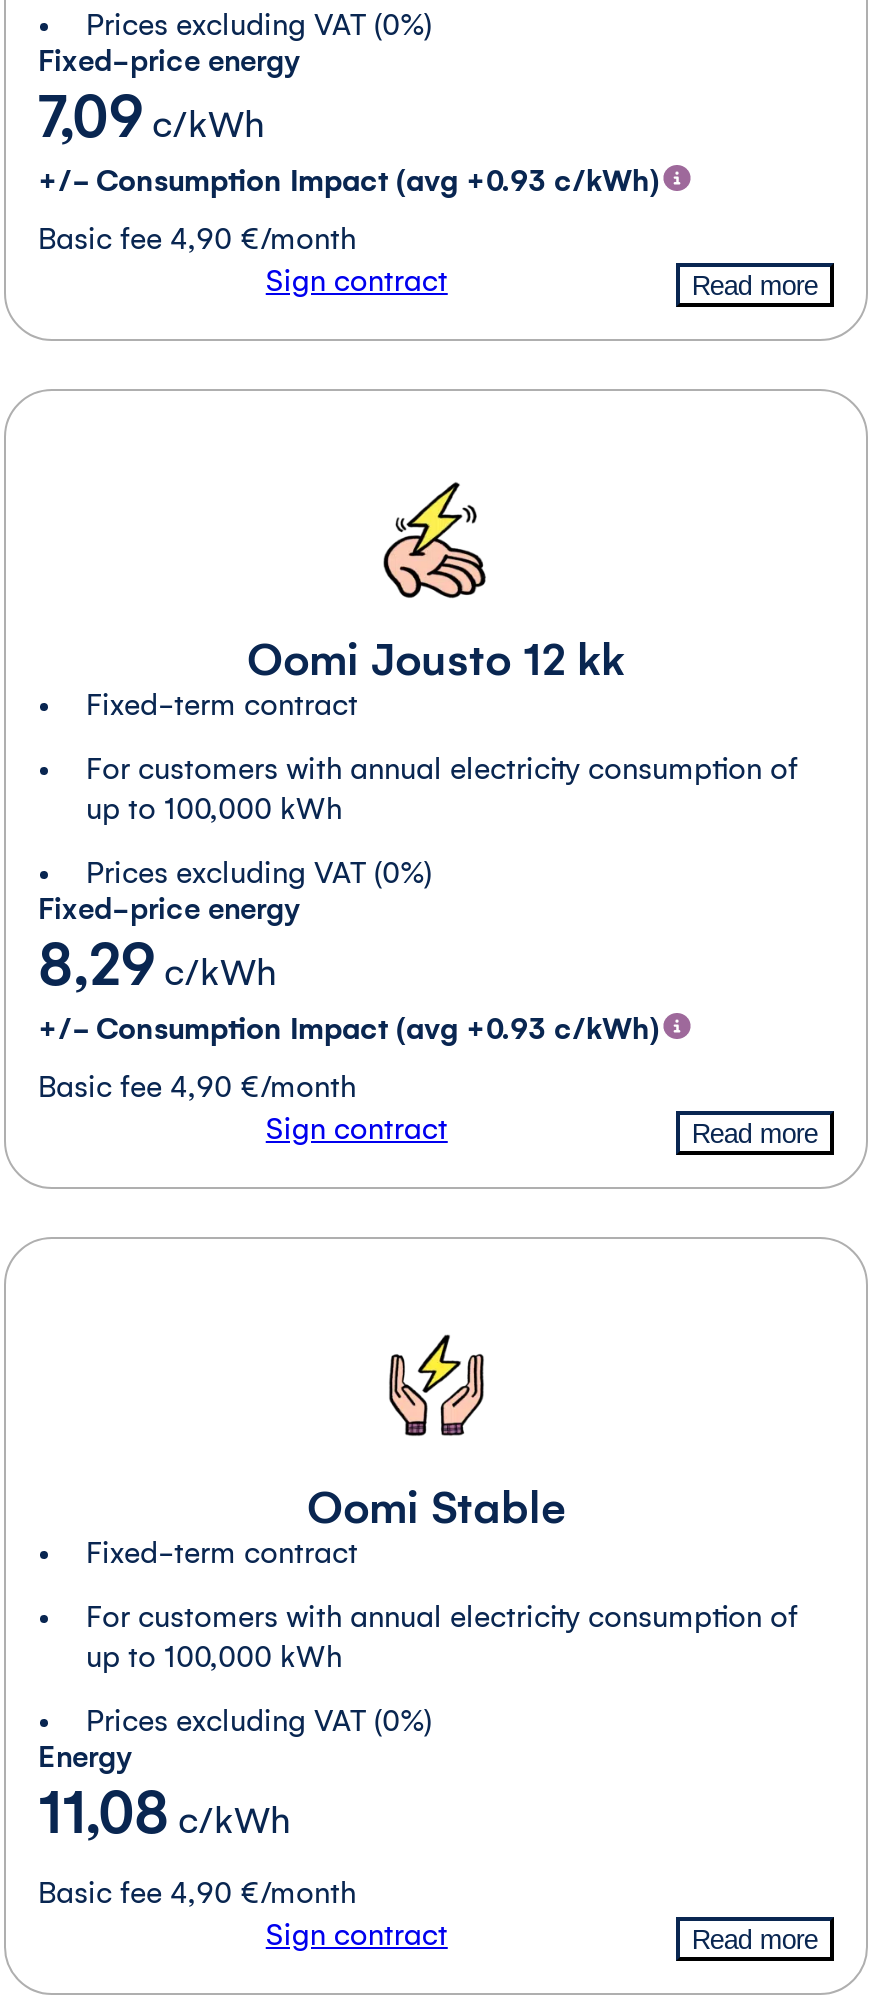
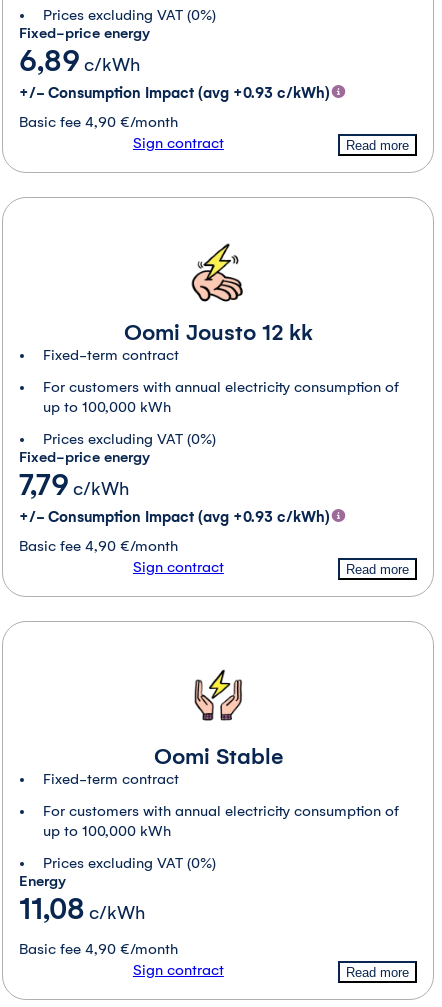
- 7,09 c/kWh
+ 6,89 c/kWh

- 8,29 c/kWh
+ 7,79 c/kWh
